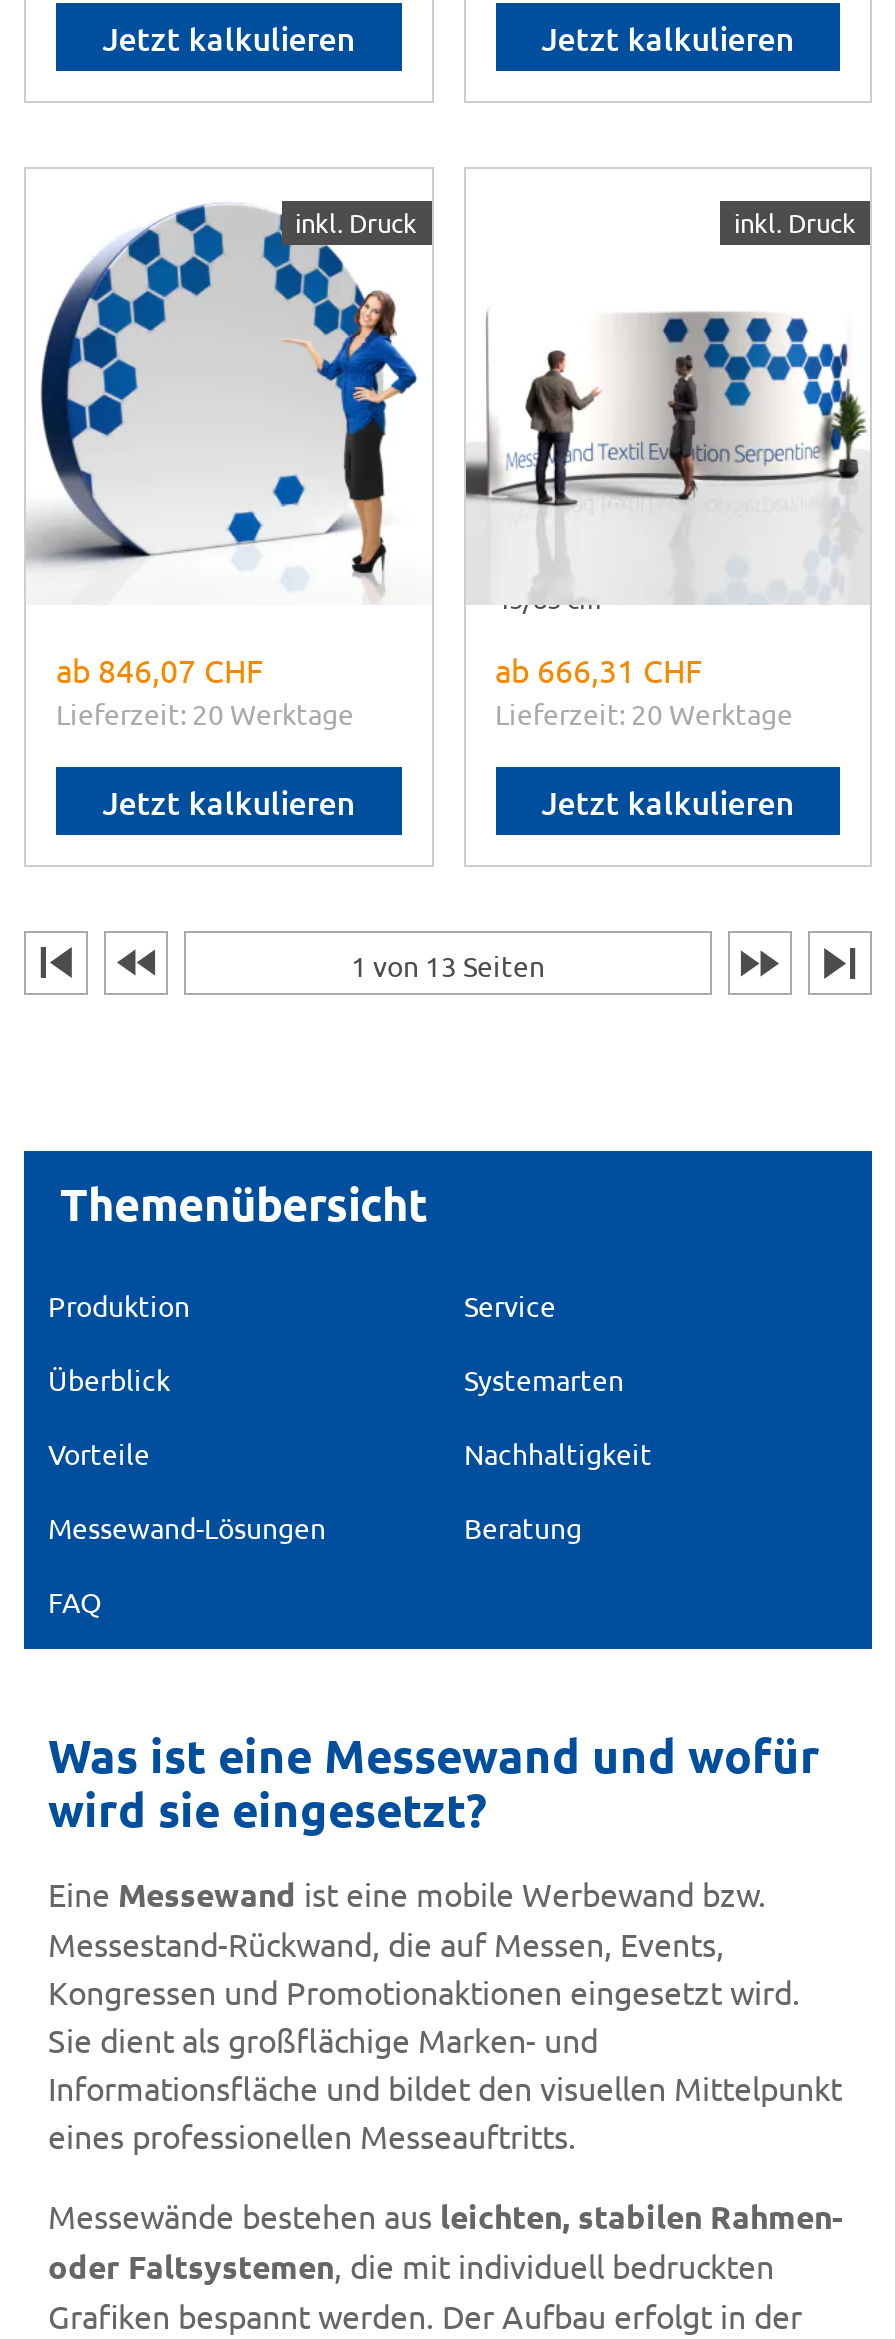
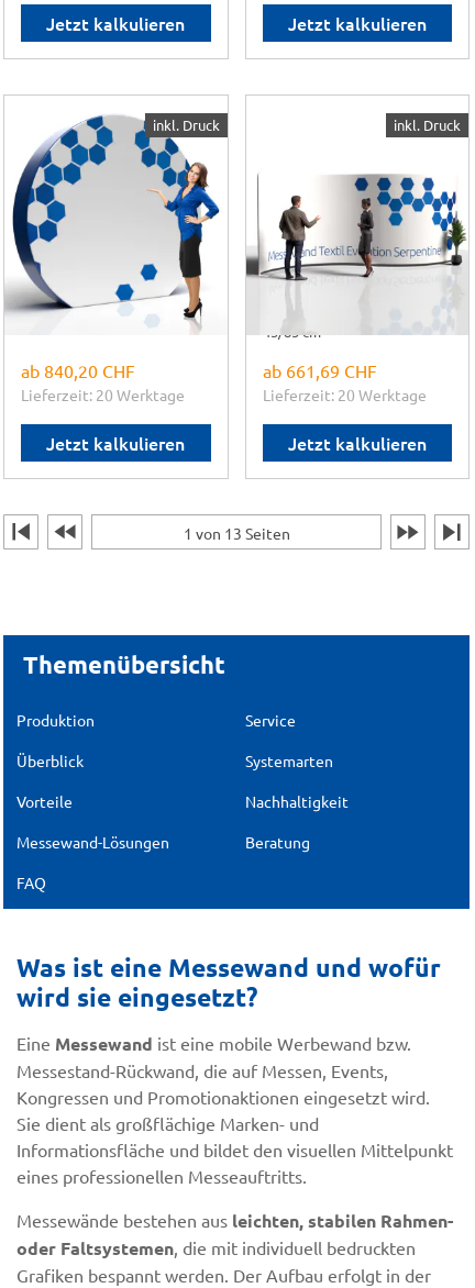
- ab 846,07 CHF
+ ab 840,20 CHF

- ab 666,31 CHF
+ ab 661,69 CHF
